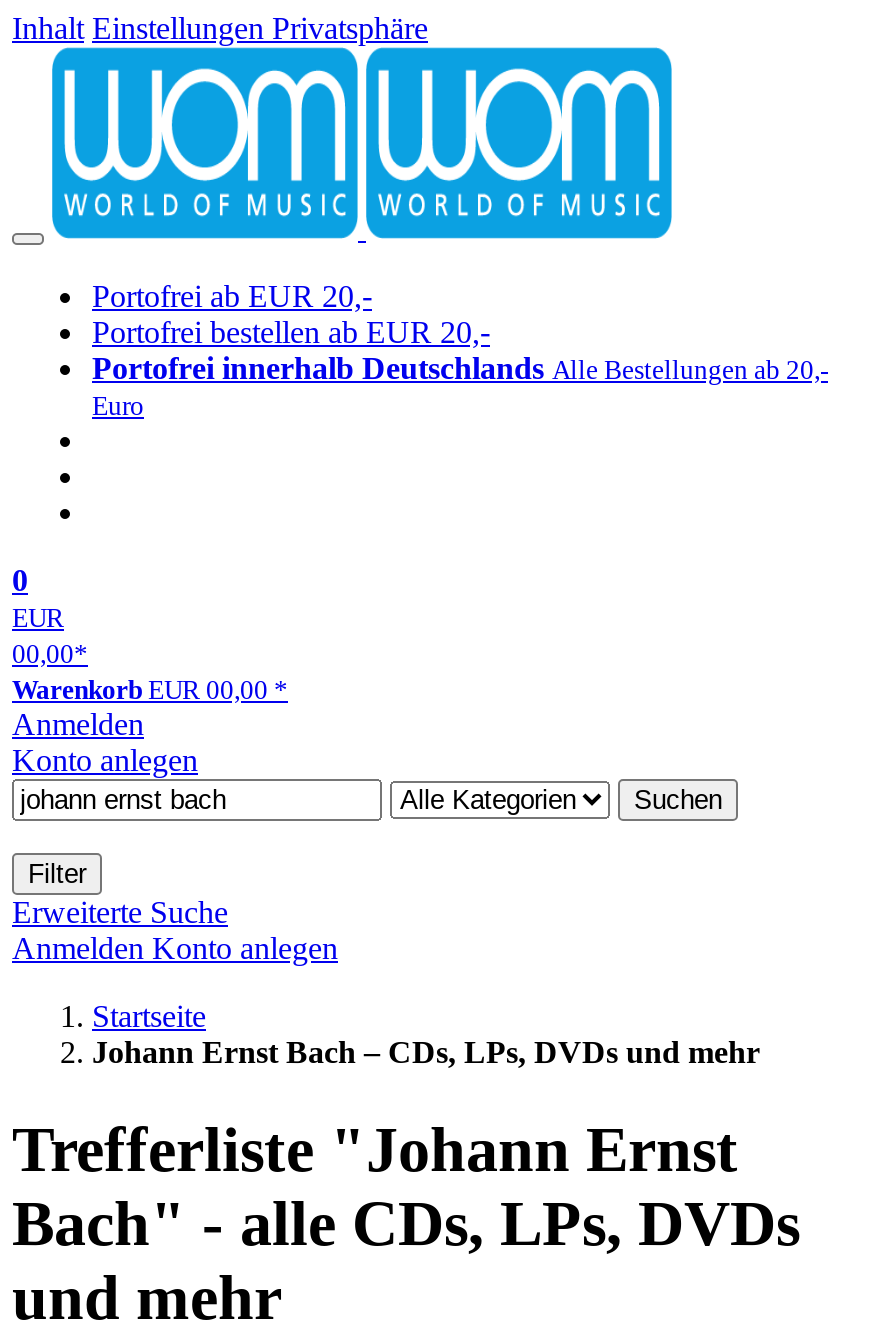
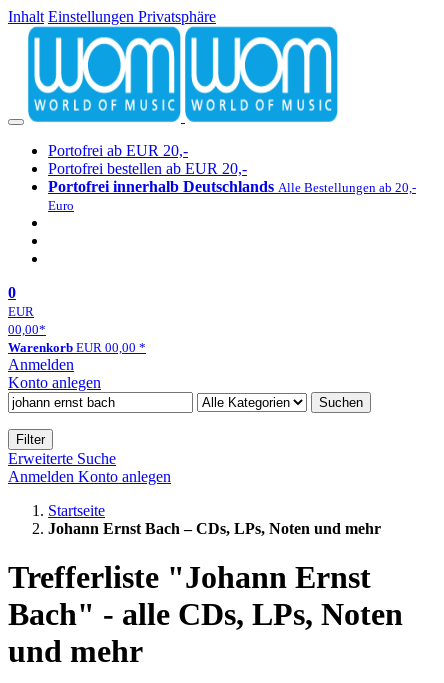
- Johann Ernst Bach – CDs, LPs, DVDs und mehr
+ Johann Ernst Bach – CDs, LPs, Noten und mehr

- Bach" - alle CDs, LPs, DVDs
+ Bach" - alle CDs, LPs, Noten
